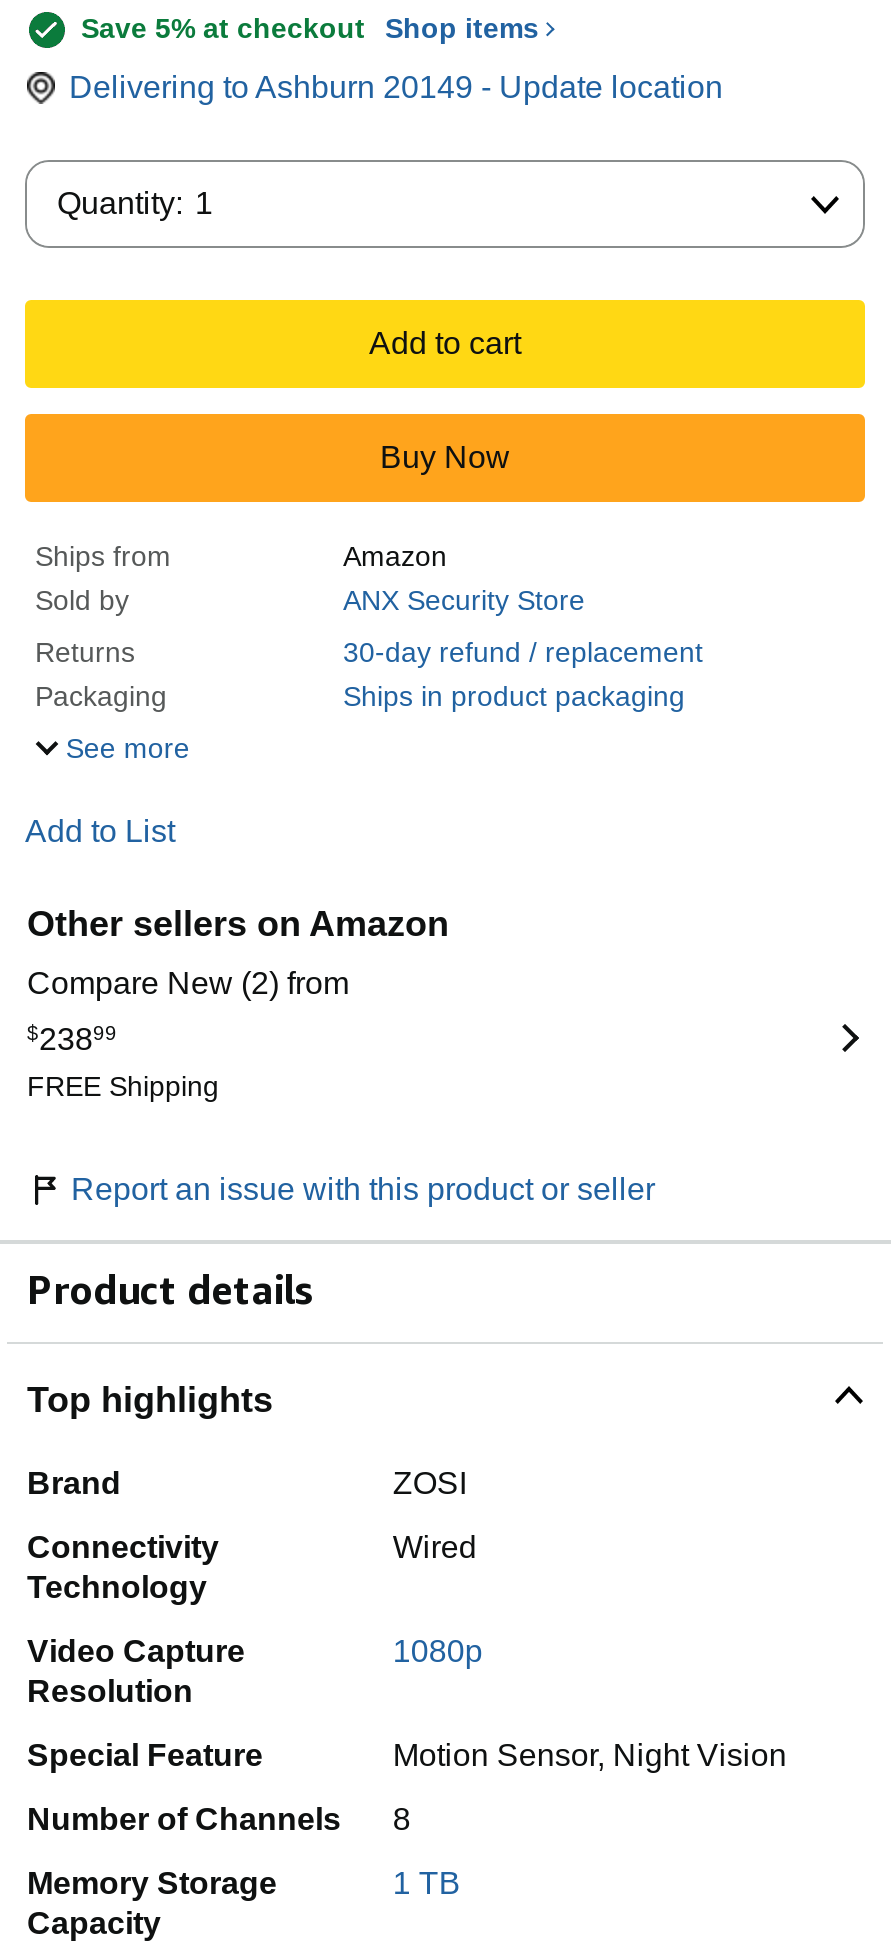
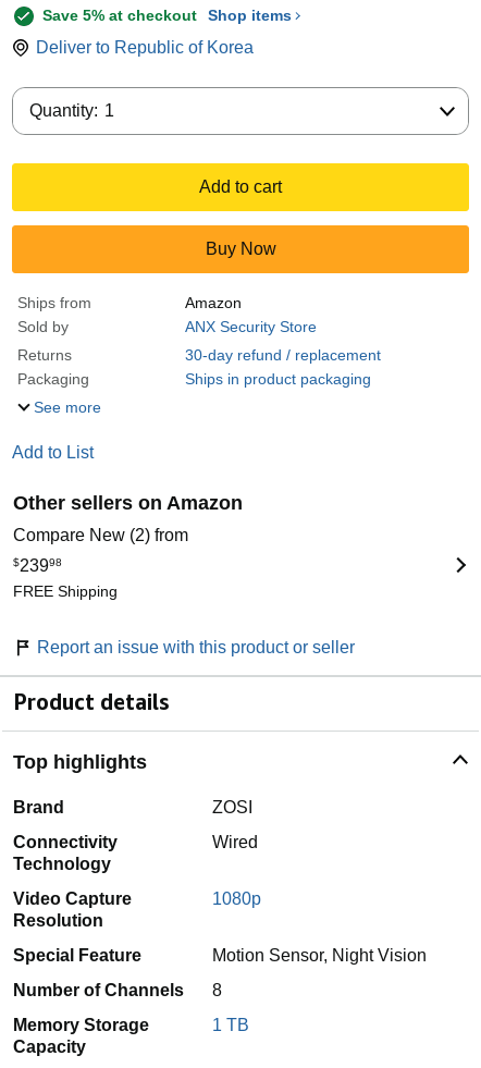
- Delivering to Ashburn 20149 - Update location
+ Deliver to Republic of Korea

- $23899
+ $23998
